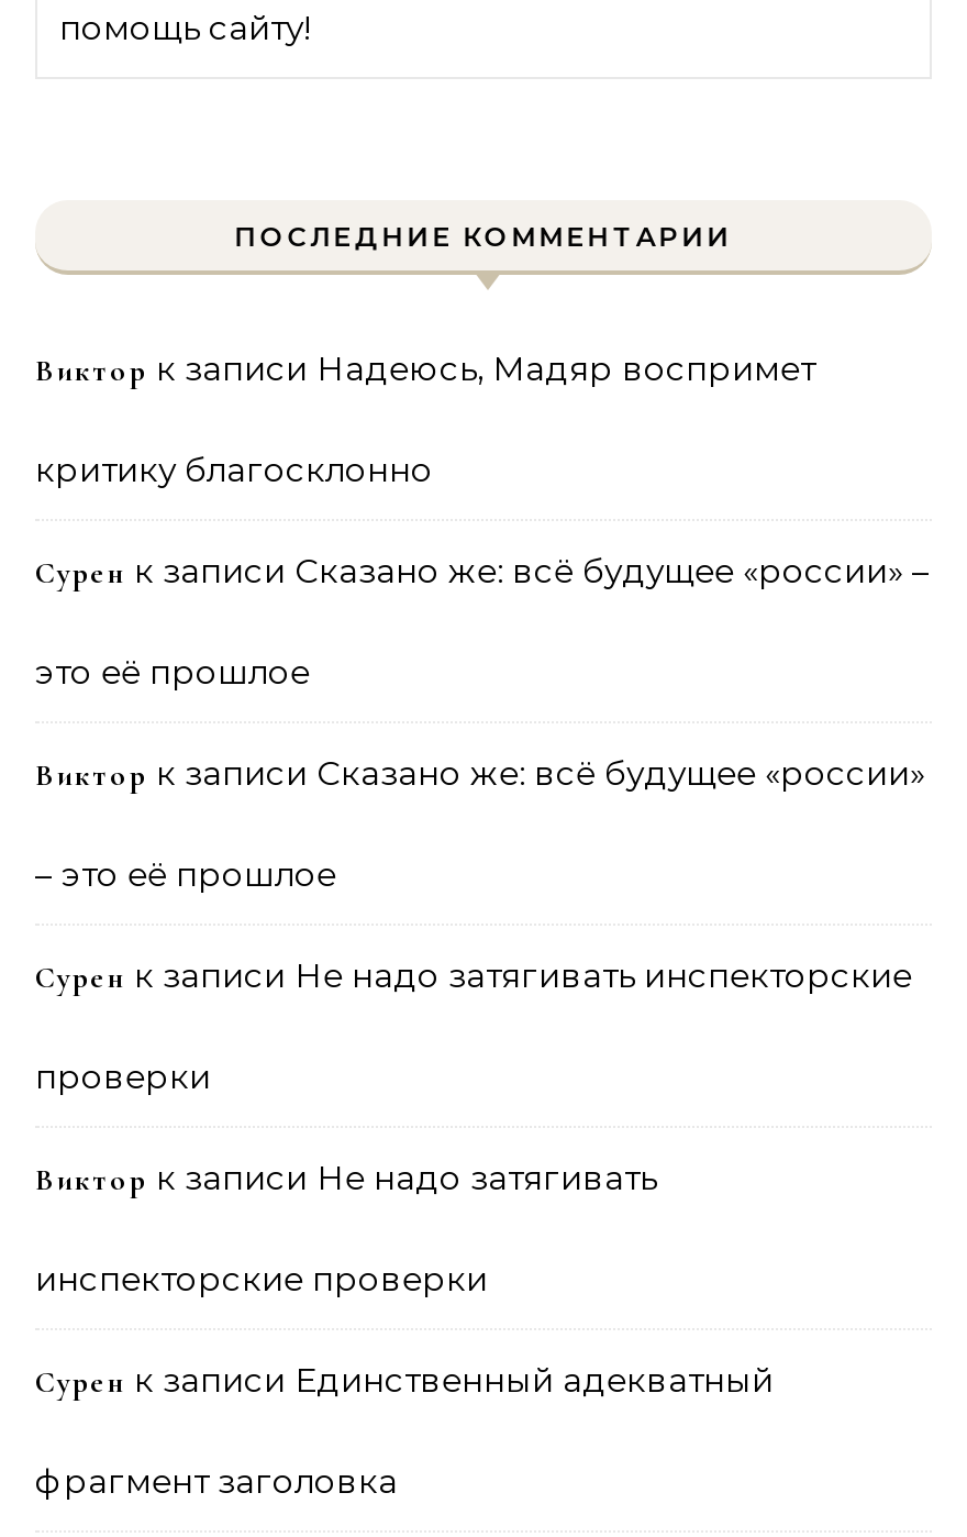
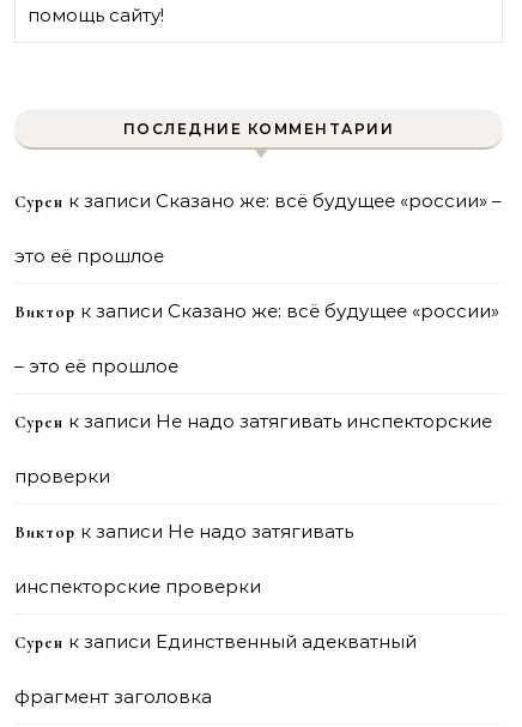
- Виктор к записи Надеюсь, Мадяр воспримет
- критику благосклонно
